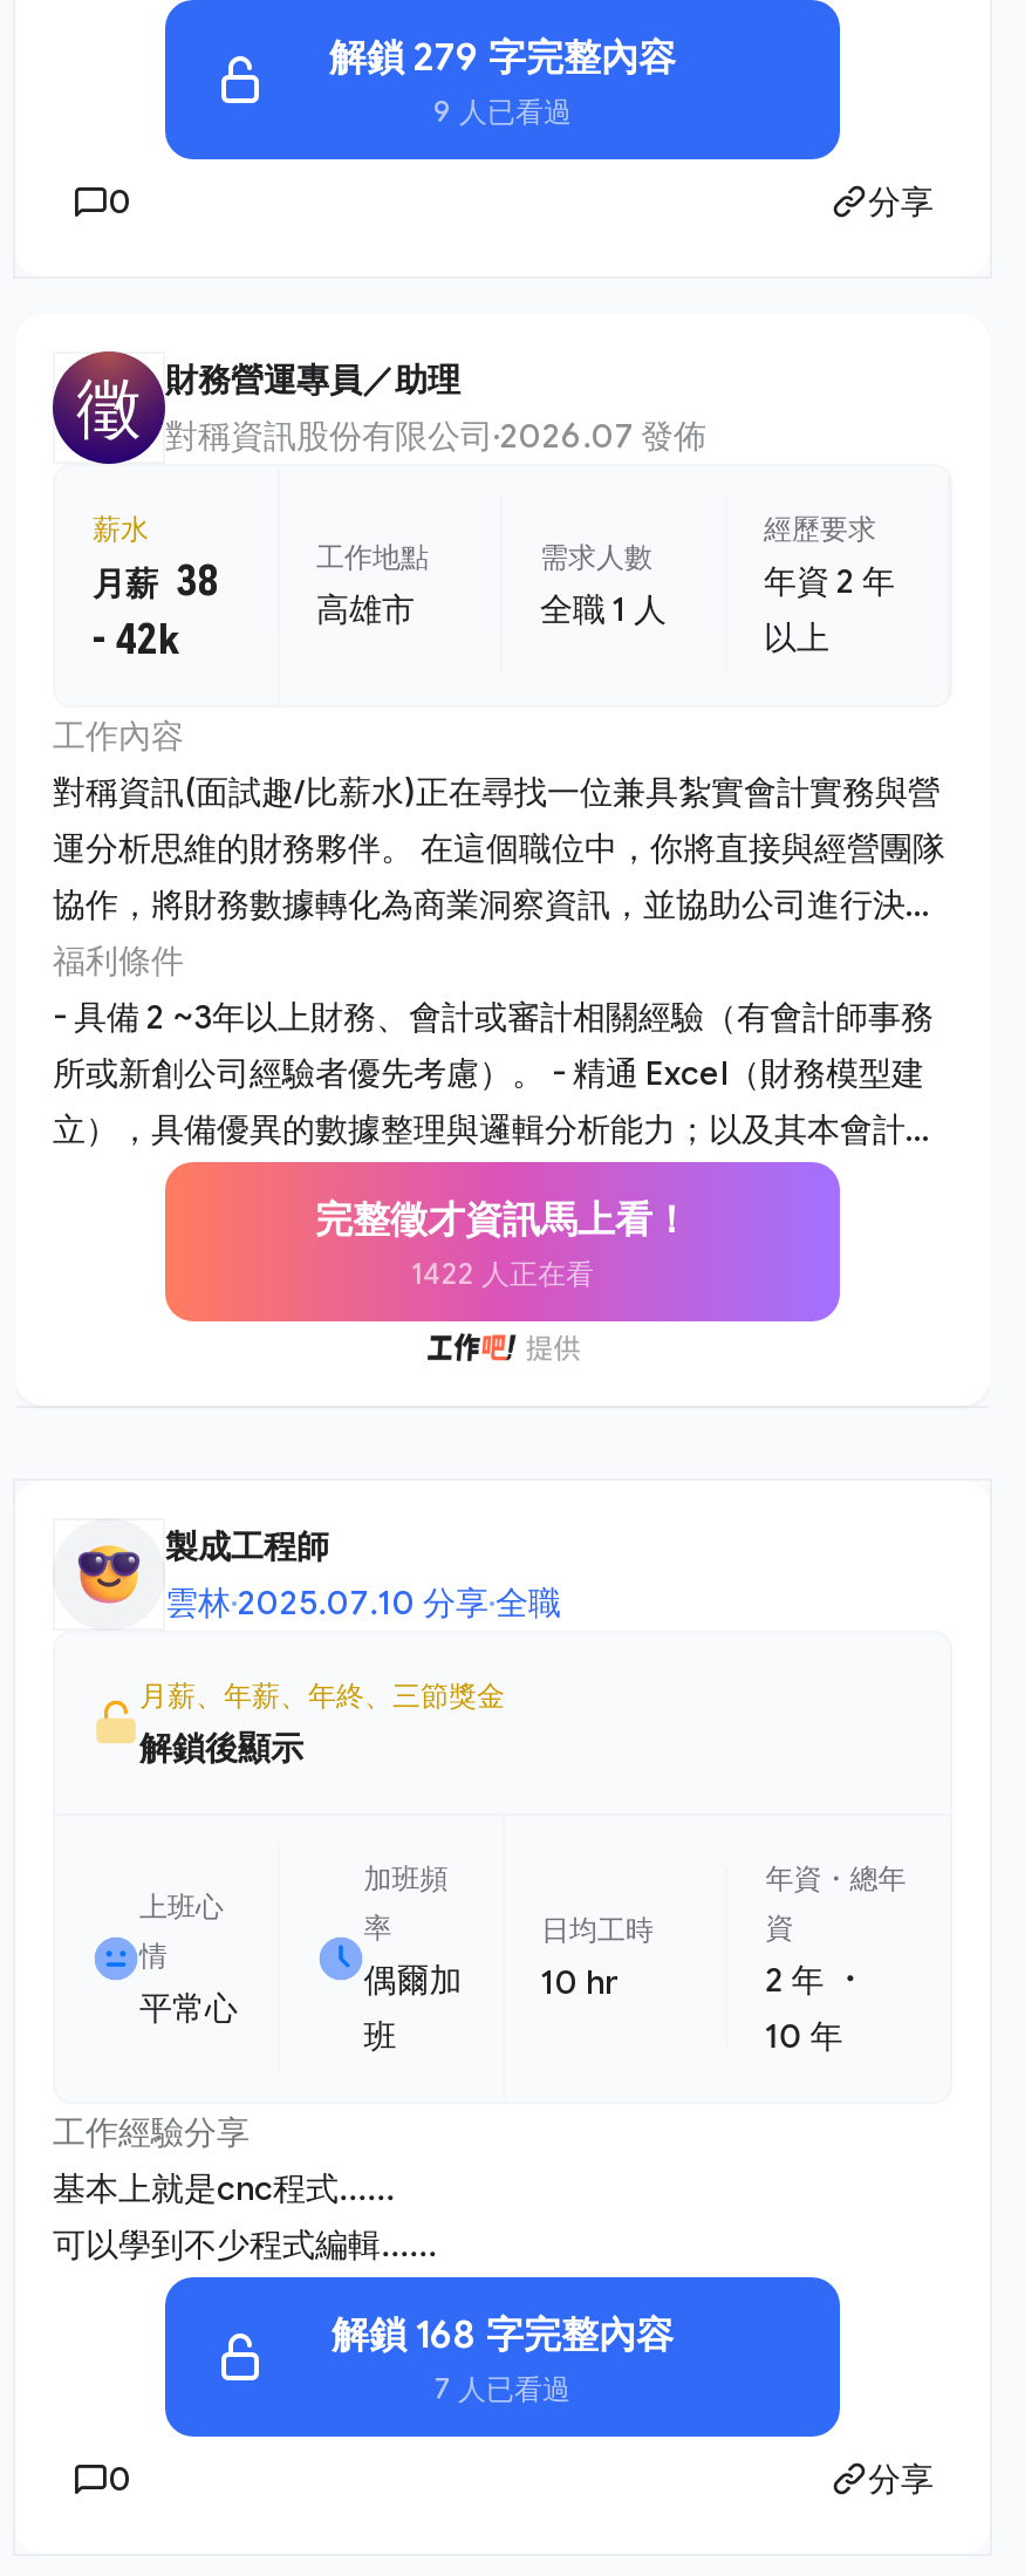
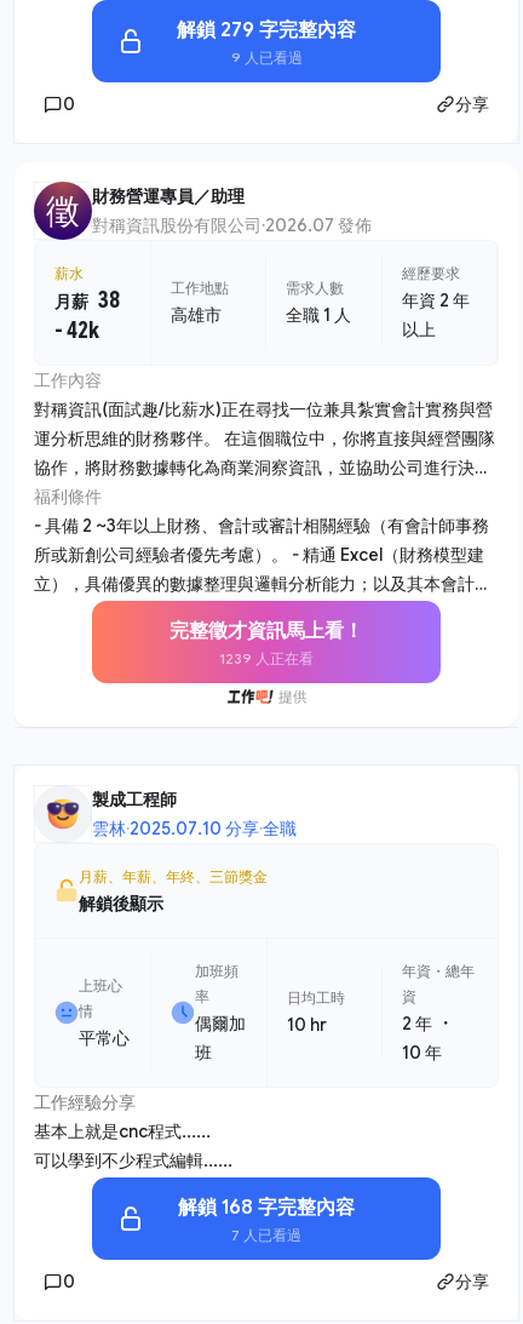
- 1422 人正在看
+ 1239 人正在看
